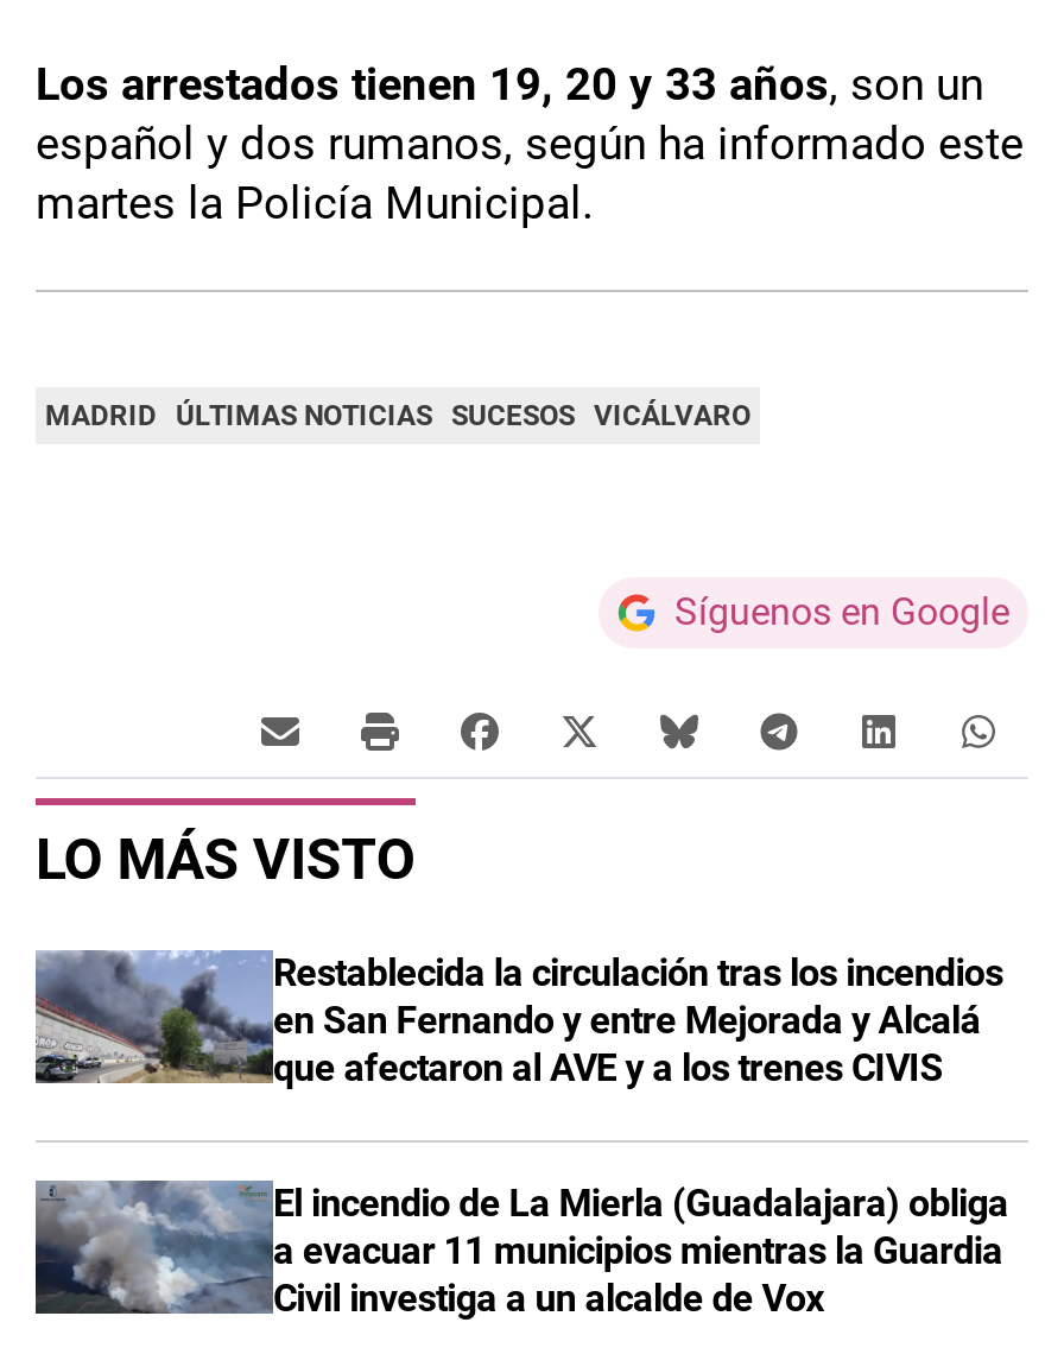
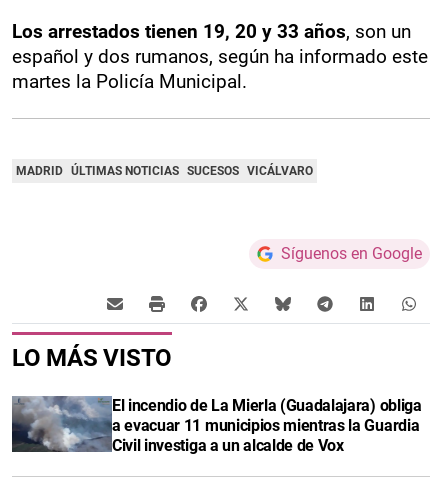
- [image]
- Restablecida la circulación tras los incendios
- en San Fernando y entre Mejorada y Alcalá
- que afectaron al AVE y a los trenes CIVIS
